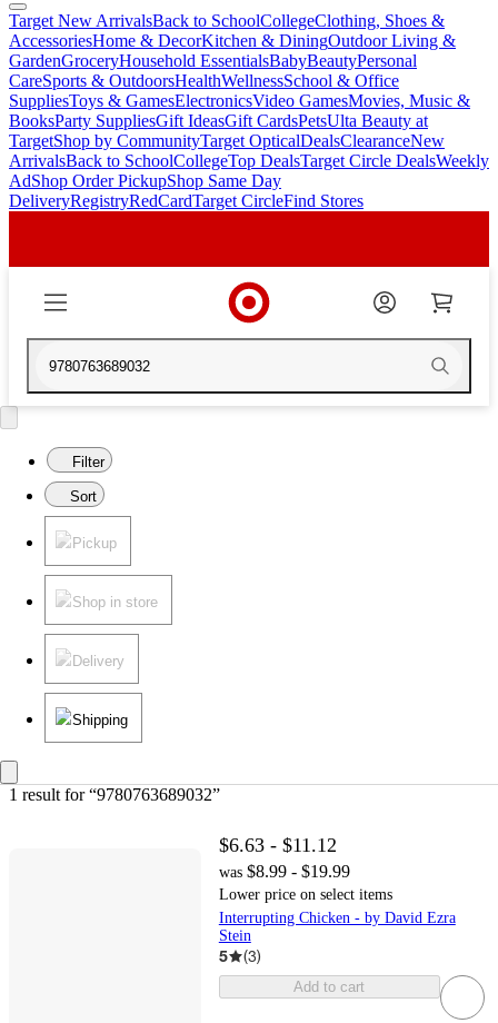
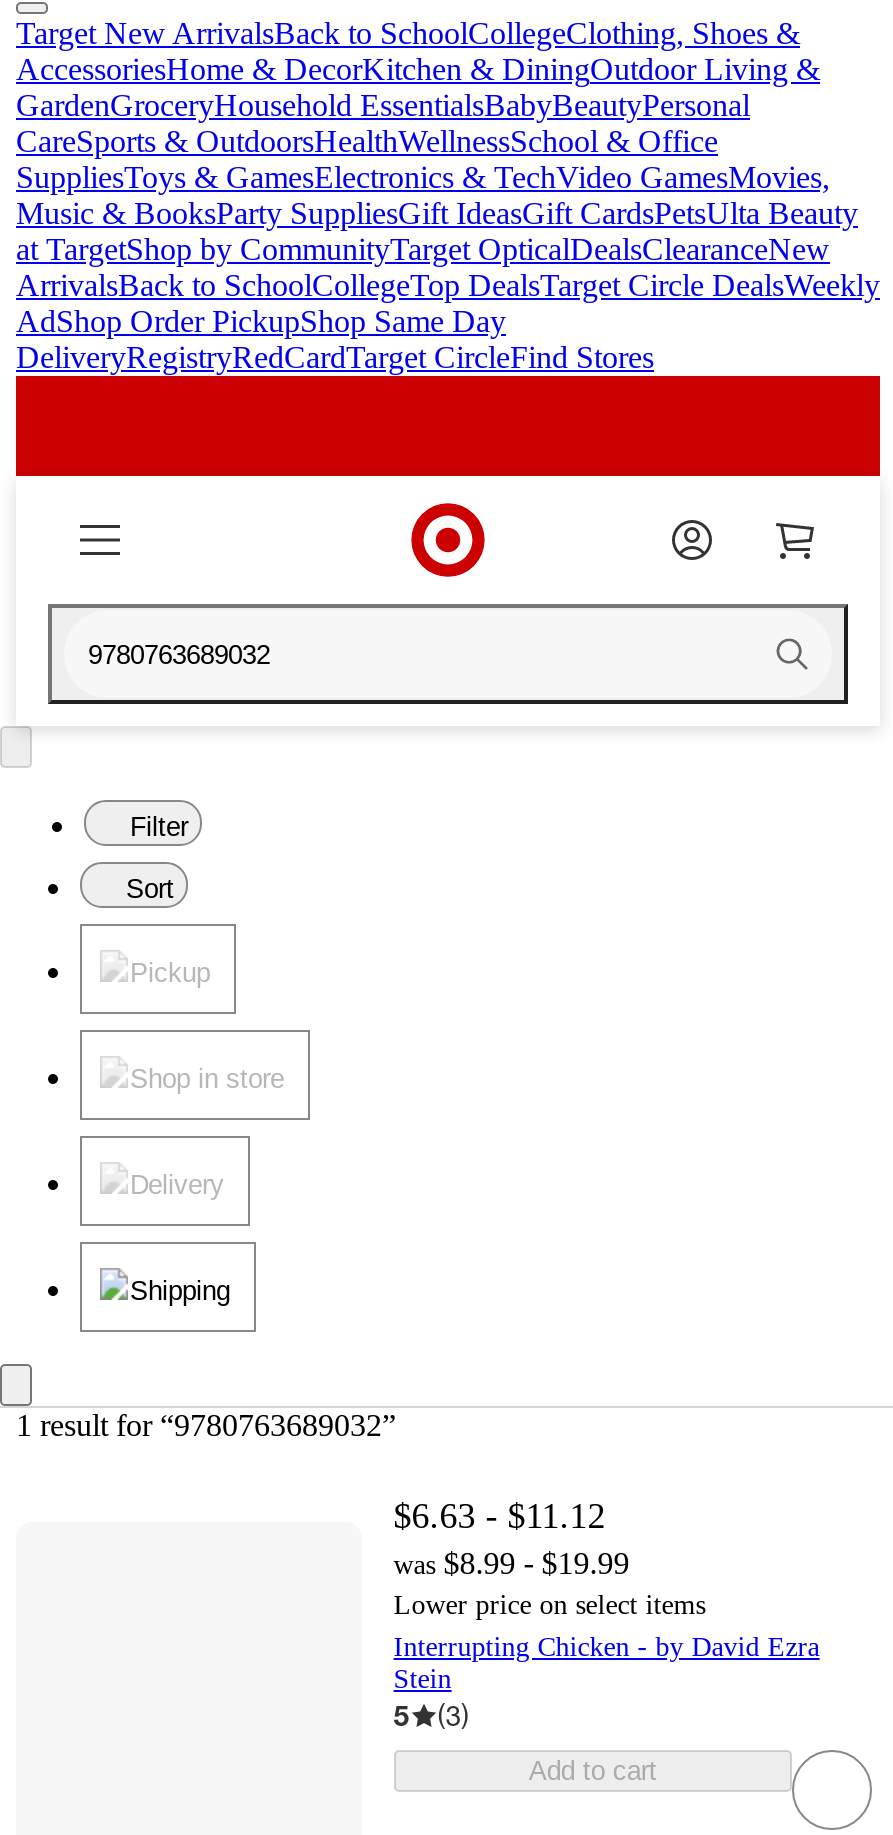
- SuppliesToys & GamesElectronicsVideo GamesMovies, Music &
- BooksParty SuppliesGift IdeasGift CardsPetsUlta Beauty at
- TargetShop by CommunityTarget OpticalDealsClearanceNew
+ SuppliesToys & GamesElectronics & TechVideo GamesMovies,
+ Music & BooksParty SuppliesGift IdeasGift CardsPetsUlta Beauty
+ at TargetShop by CommunityTarget OpticalDealsClearanceNew
